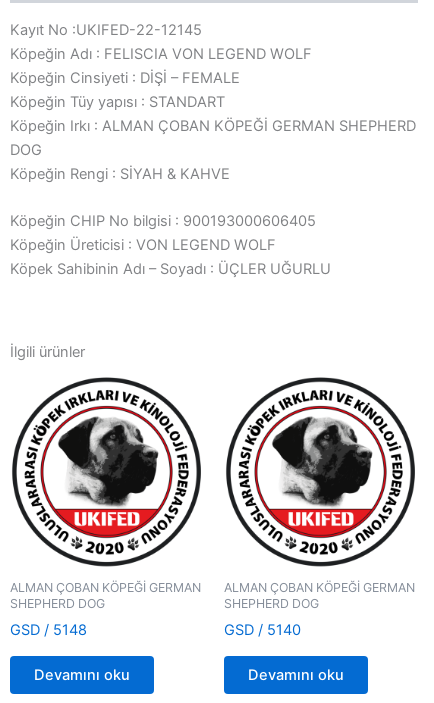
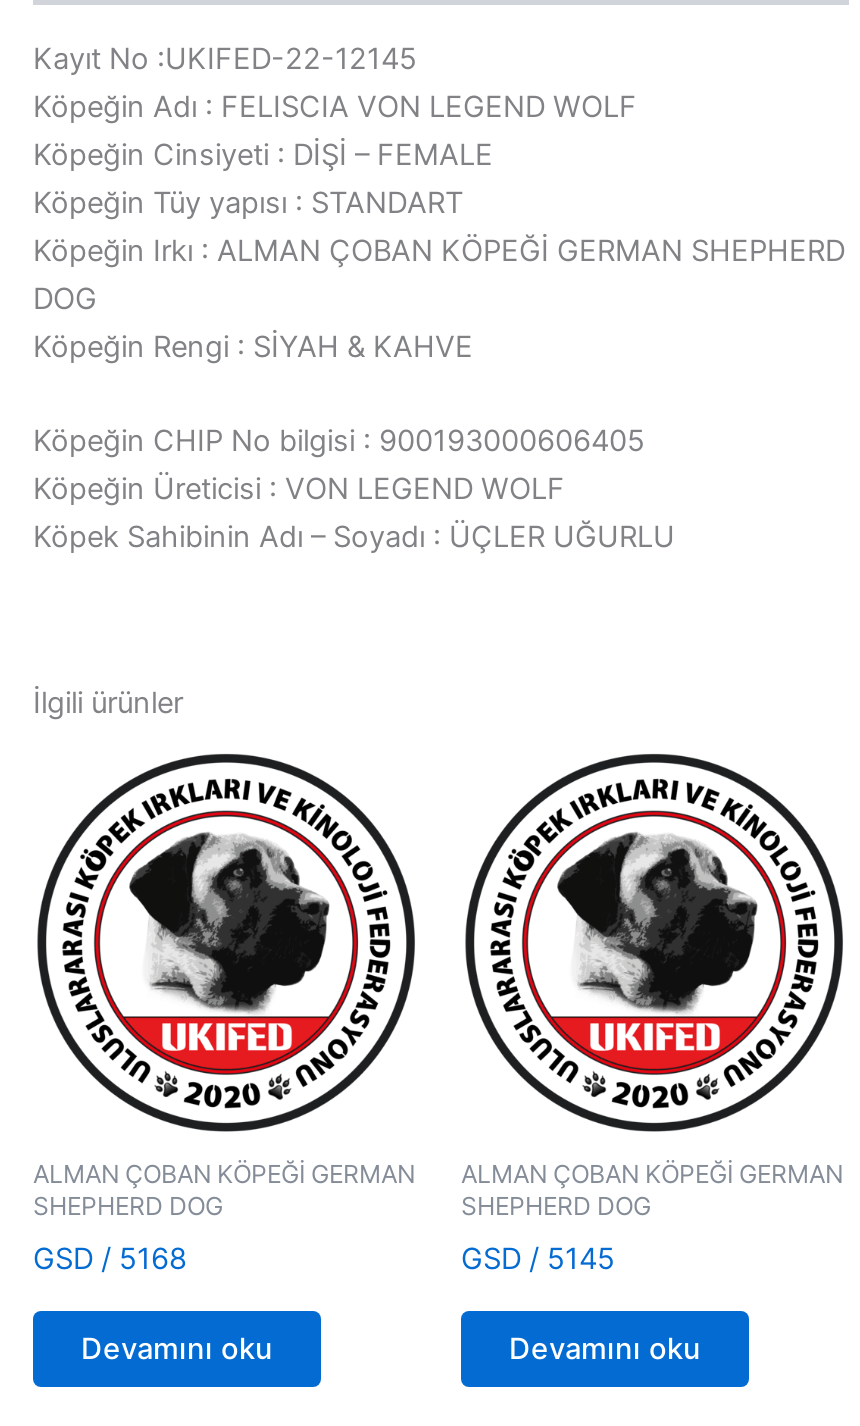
- GSD / 5148
+ GSD / 5168

- GSD / 5140
+ GSD / 5145
